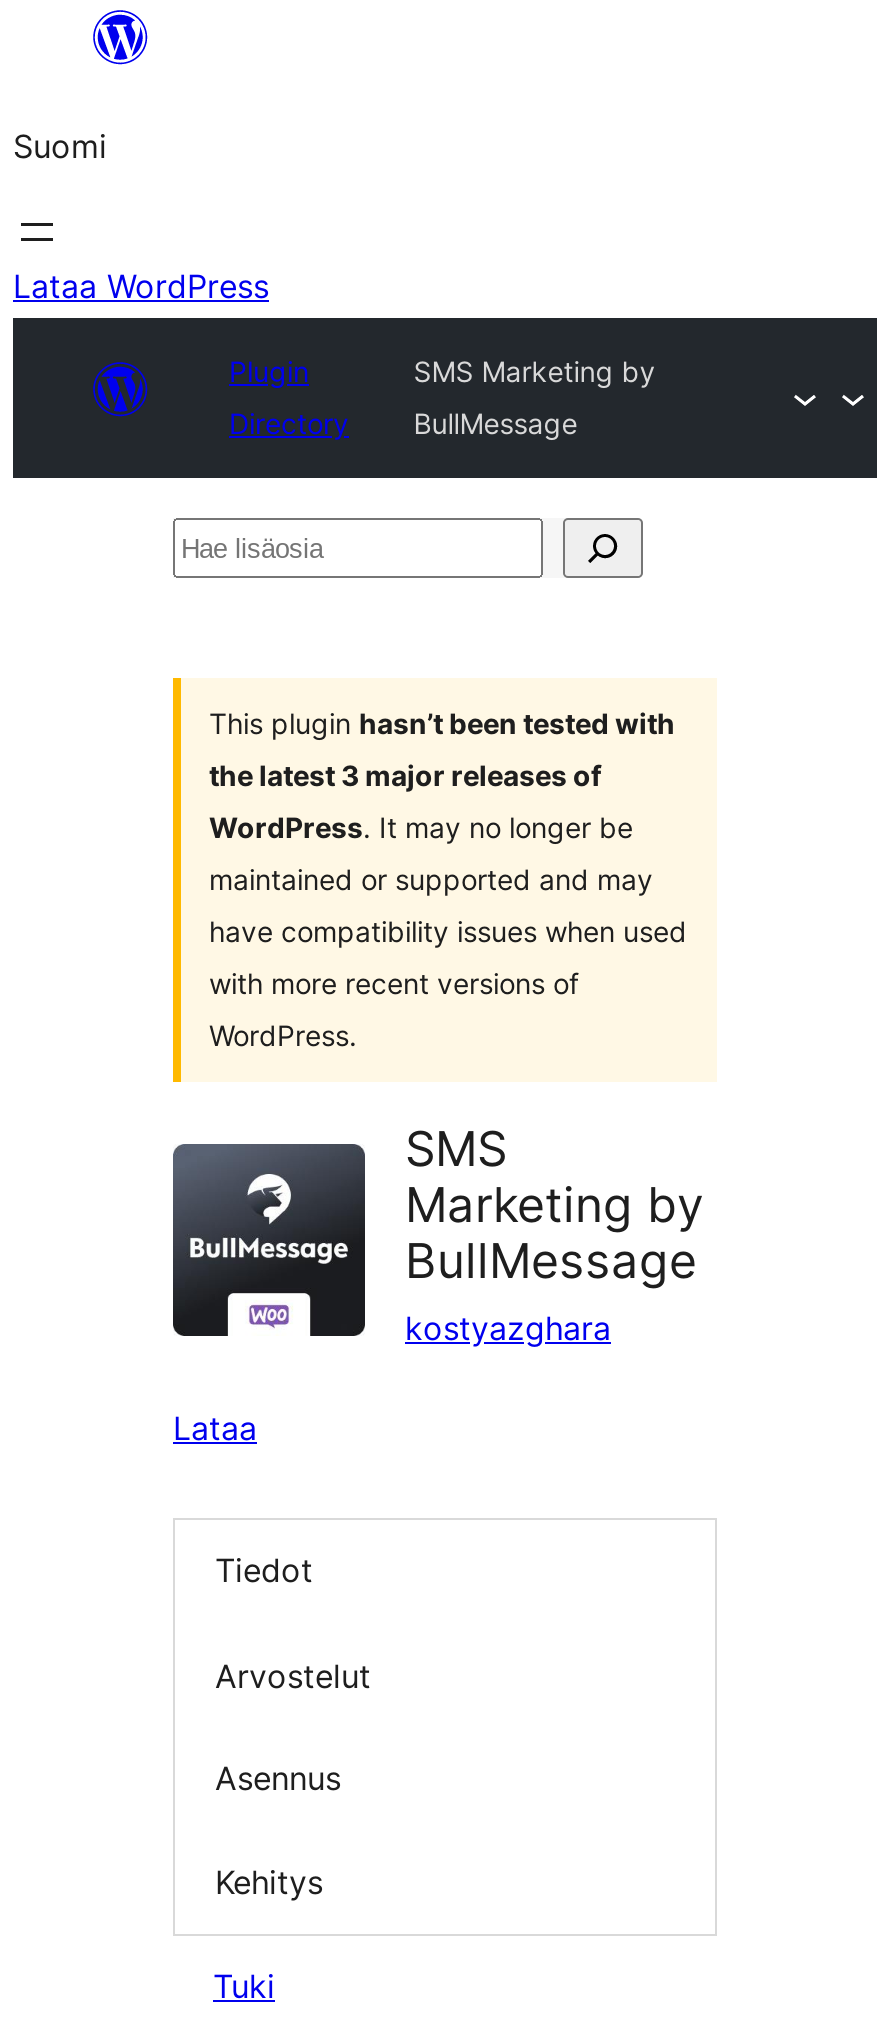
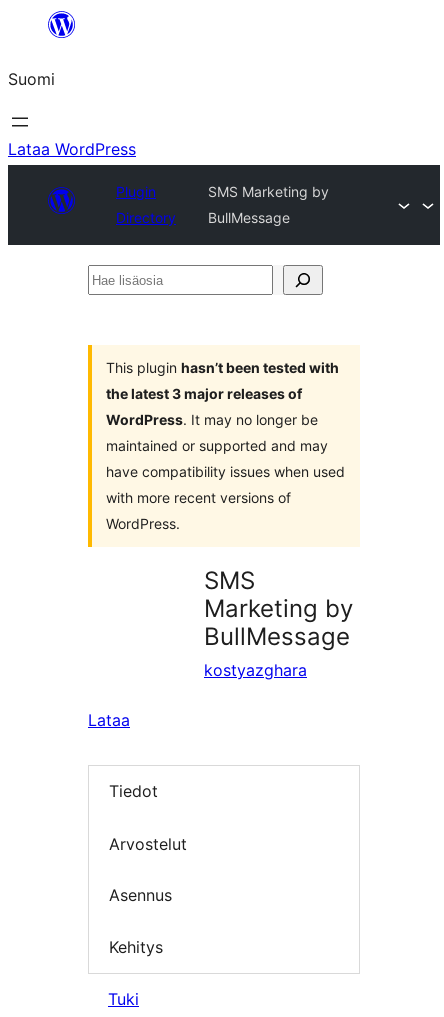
- [image]
